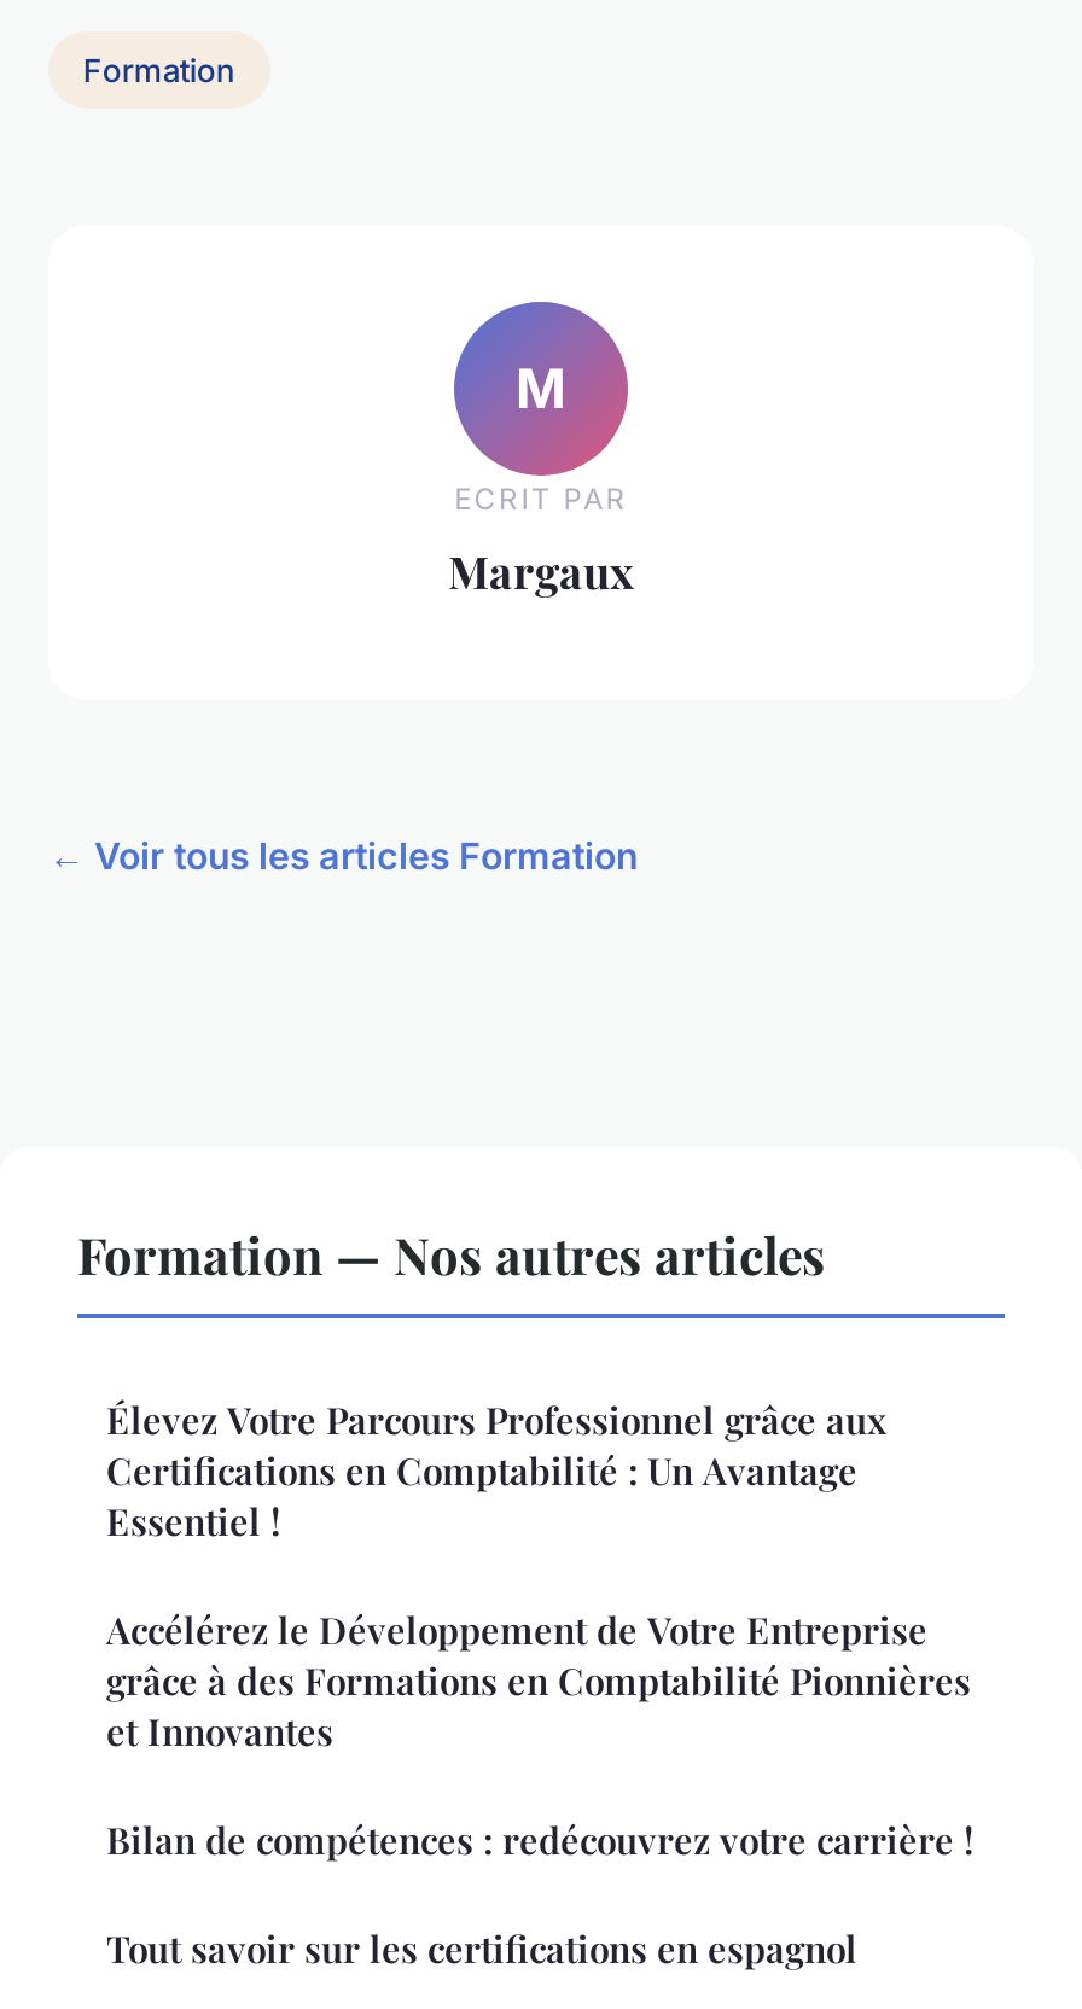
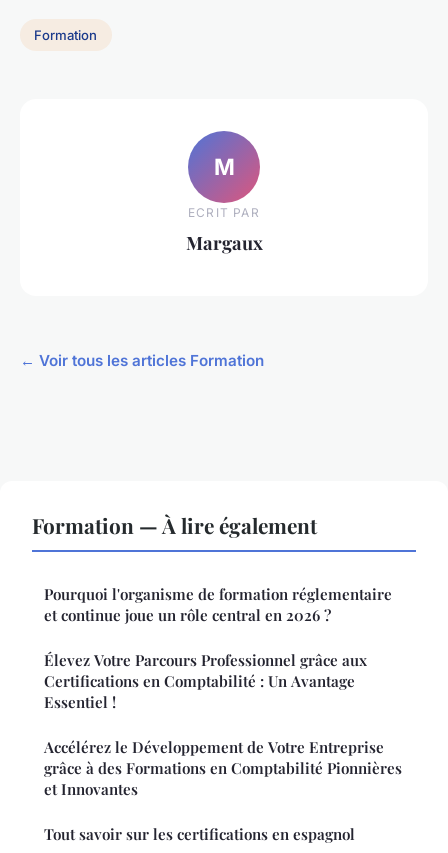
- Formation — Nos autres articles
+ Formation — À lire également
+ Pourquoi l'organisme de formation réglementaire
+ et continue joue un rôle central en 2026 ?

moved down: Élevez Votre Parcours Professionnel grâce aux | Certifications en Comptabilité : Un Avantage | Essentiel ! | Accélérez le Développement de Votre Entreprise | grâce à des Formations en Comptabilité Pionnières | et Innovantes

- Bilan de compétences : redécouvrez votre carrière !
